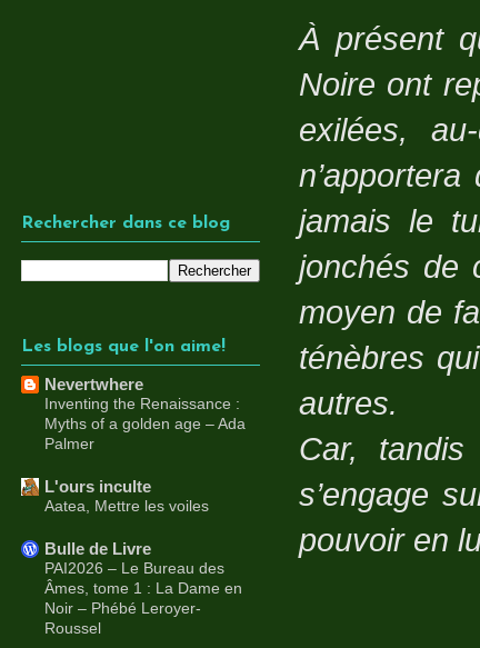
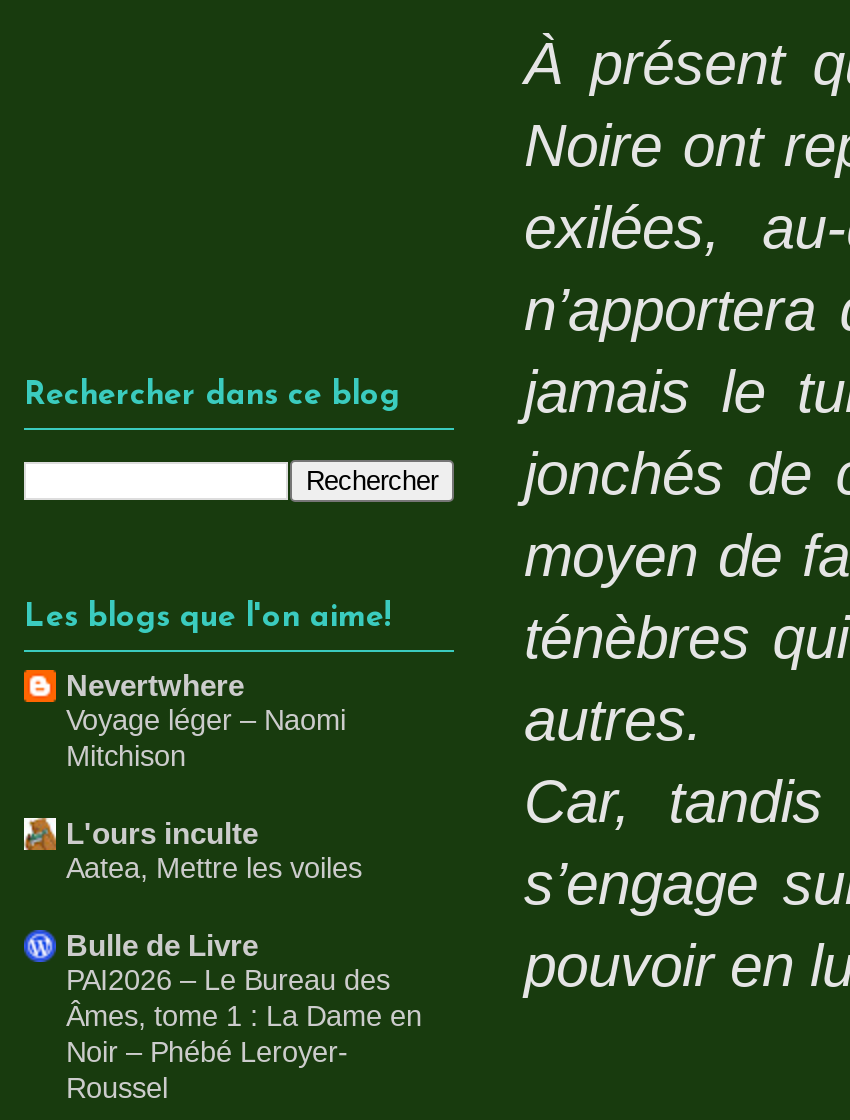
- Inventing the Renaissance :
- Myths of a golden age – Ada
- Palmer
+ Voyage léger – Naomi
+ Mitchison
